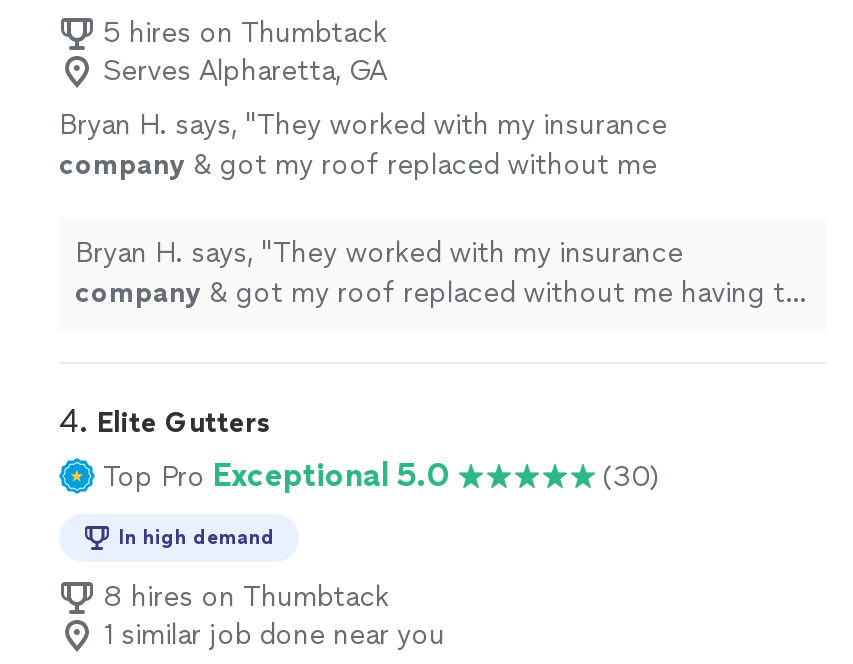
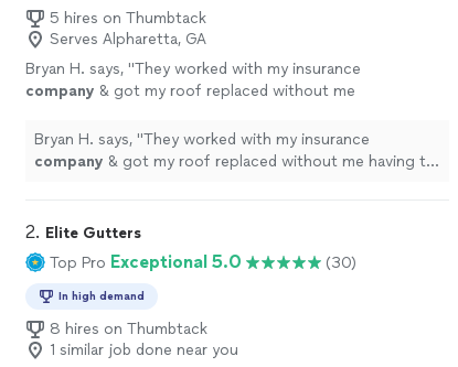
- 4. Elite Gutters
+ 2. Elite Gutters
